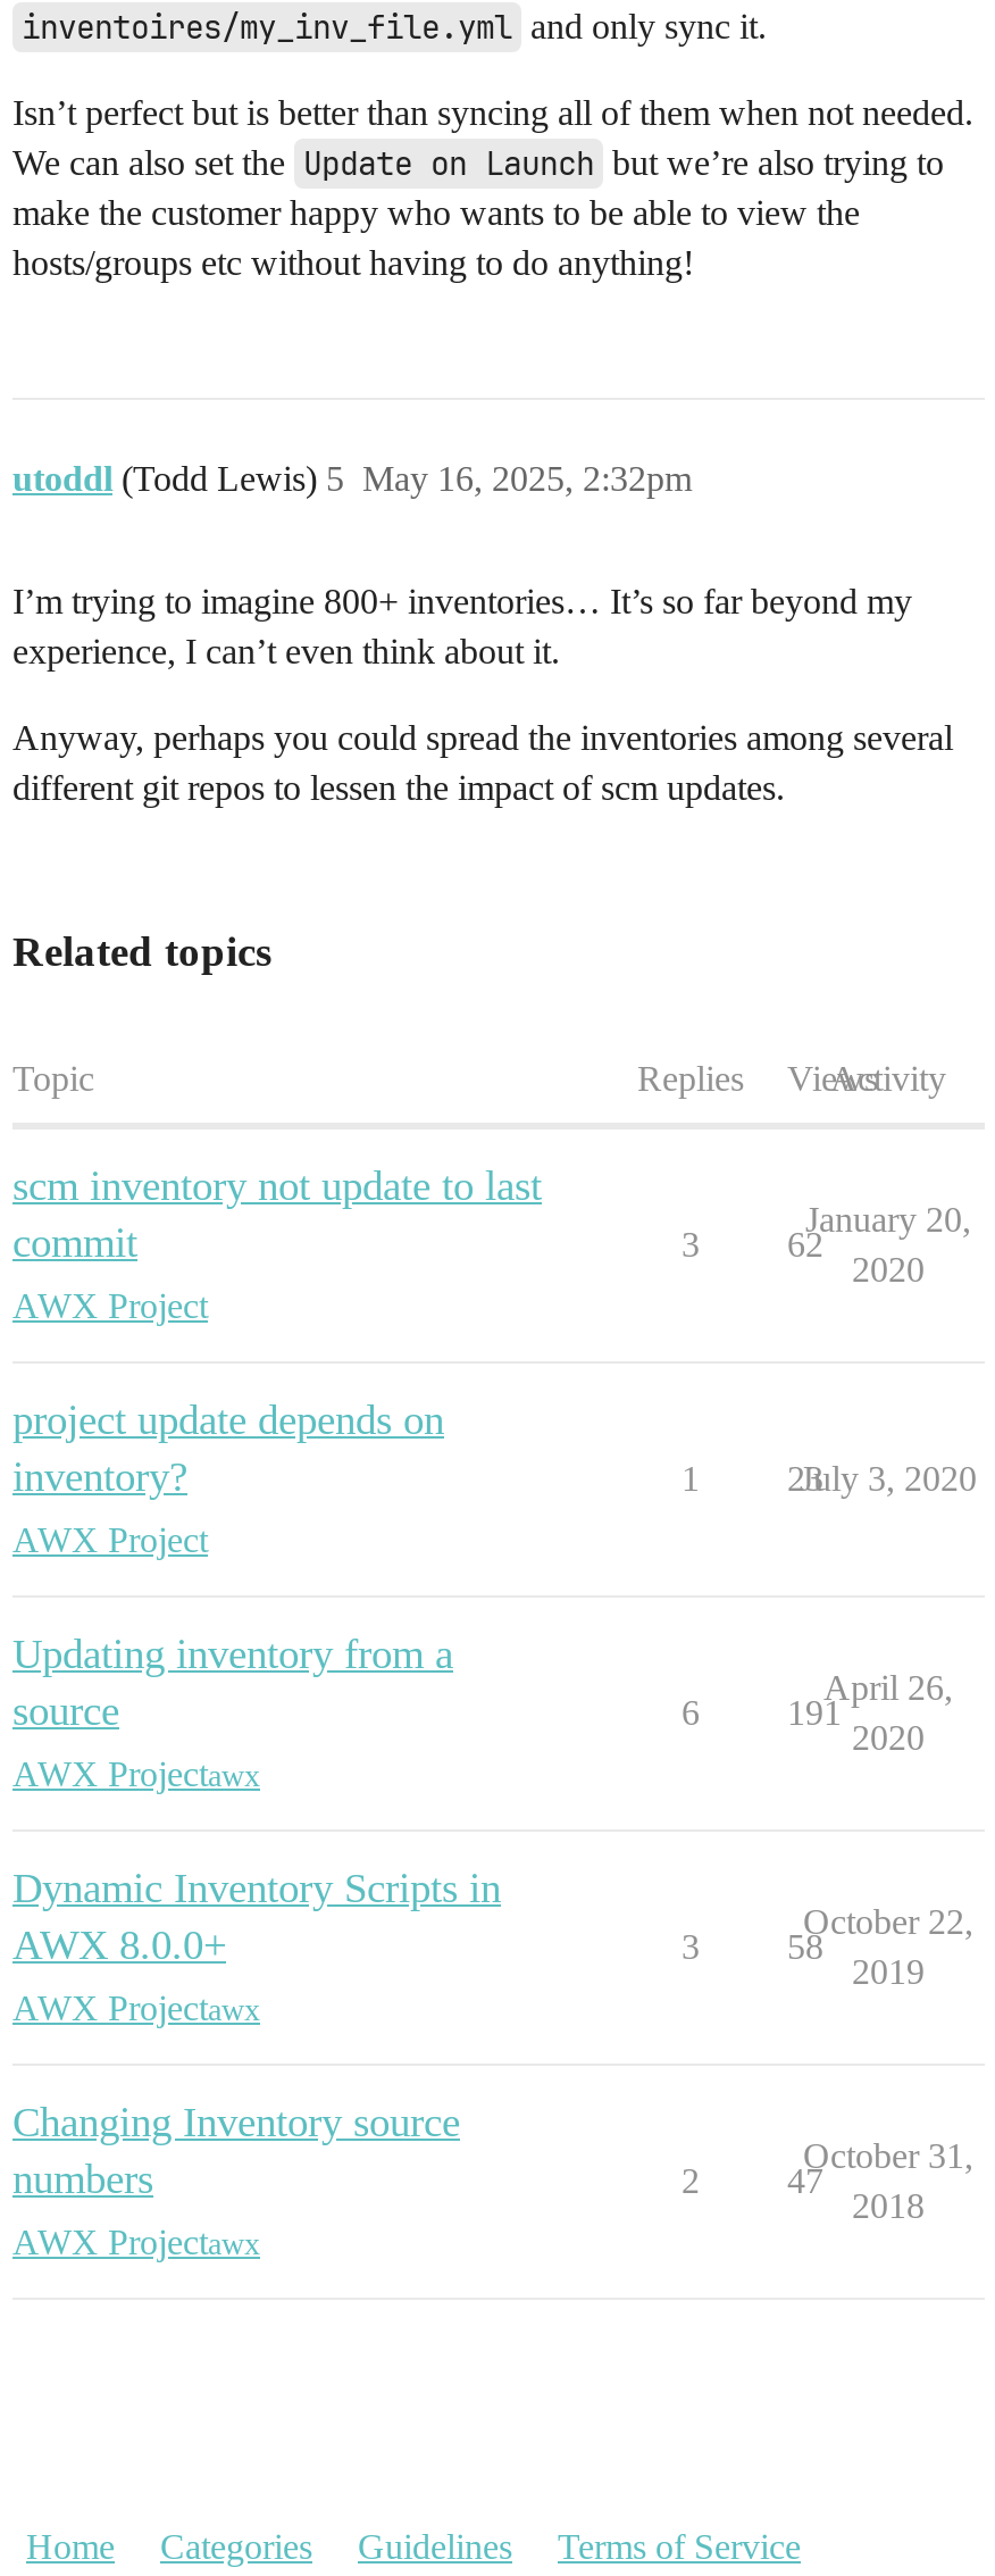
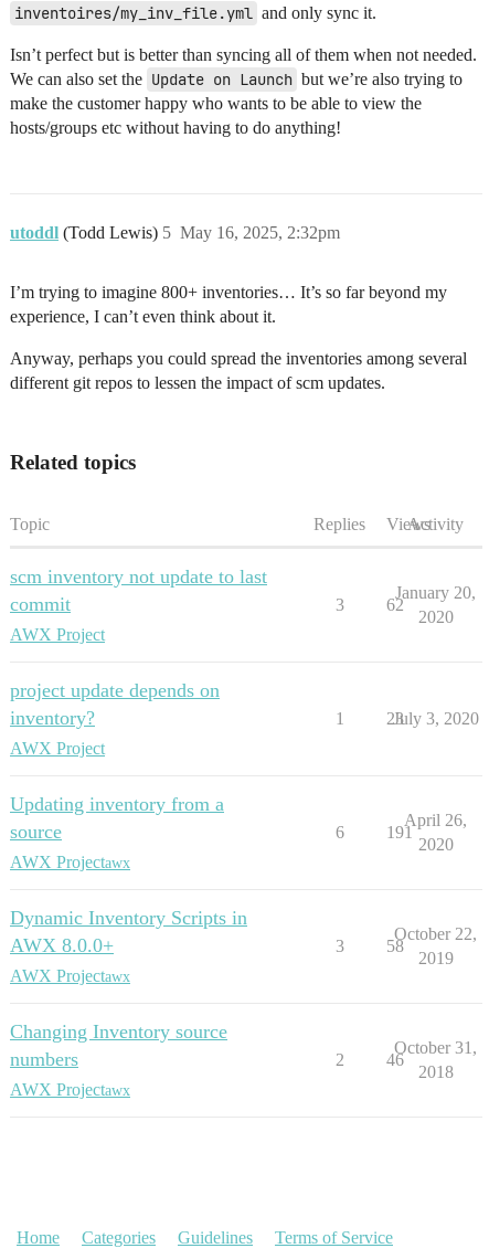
- 47
+ 46
